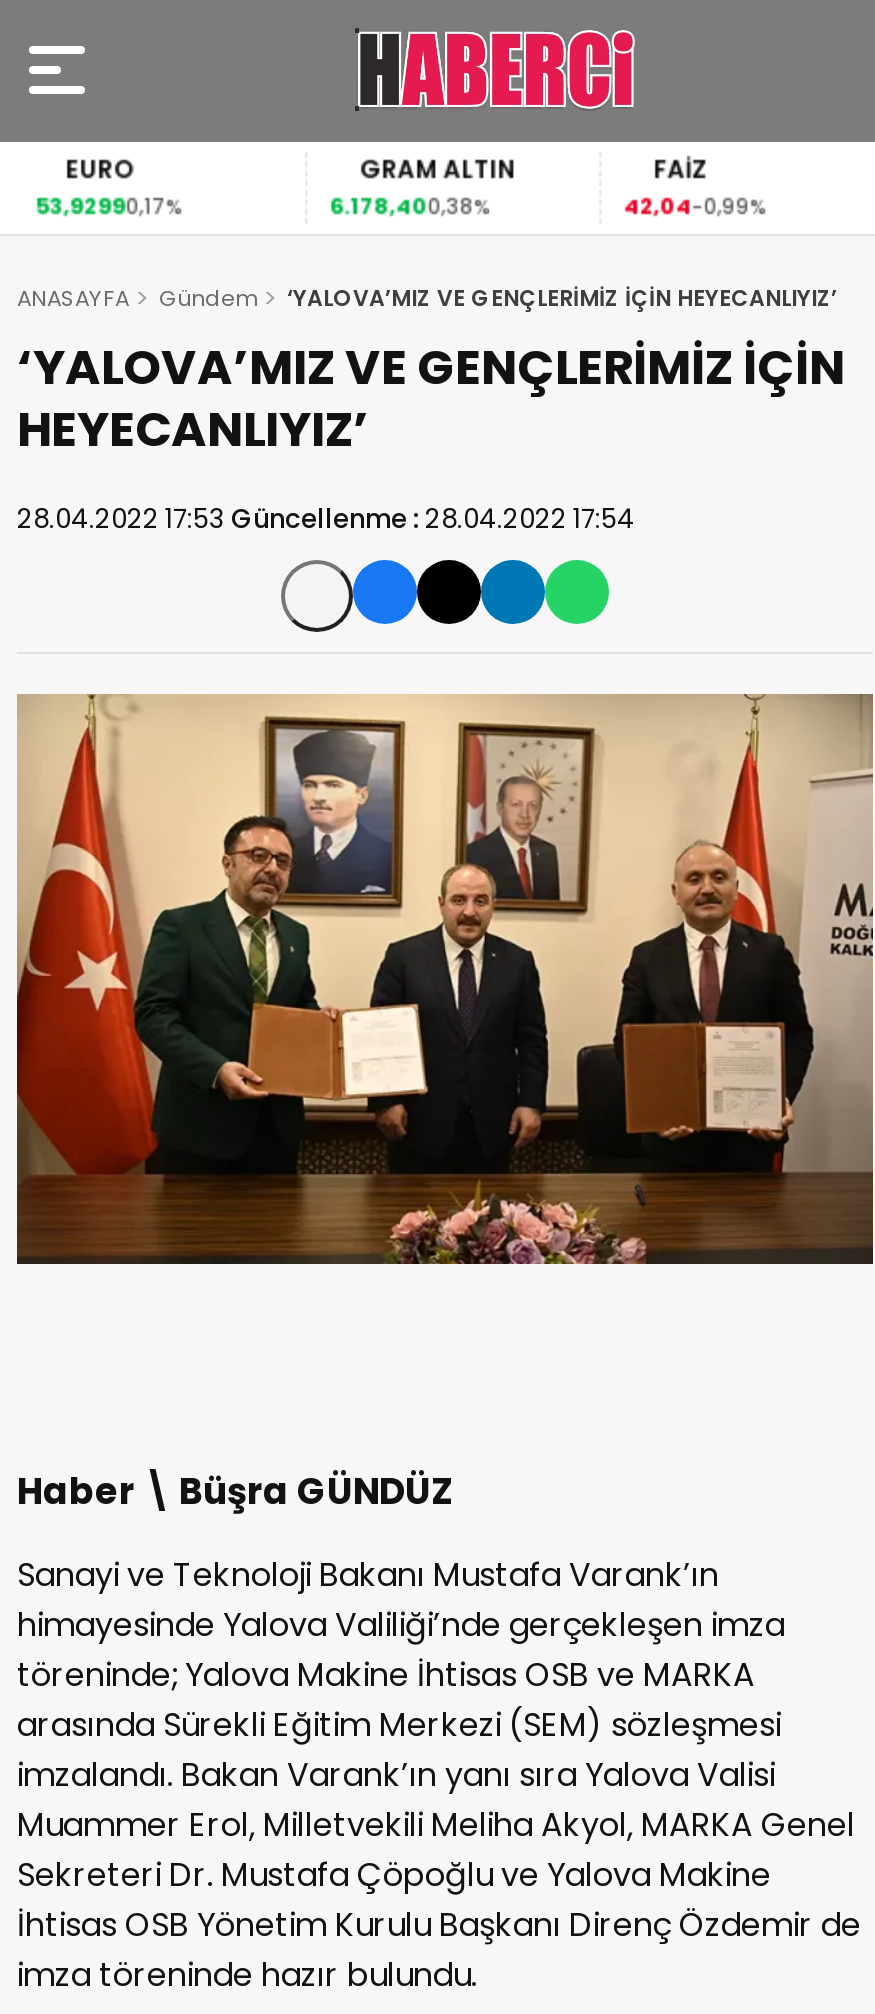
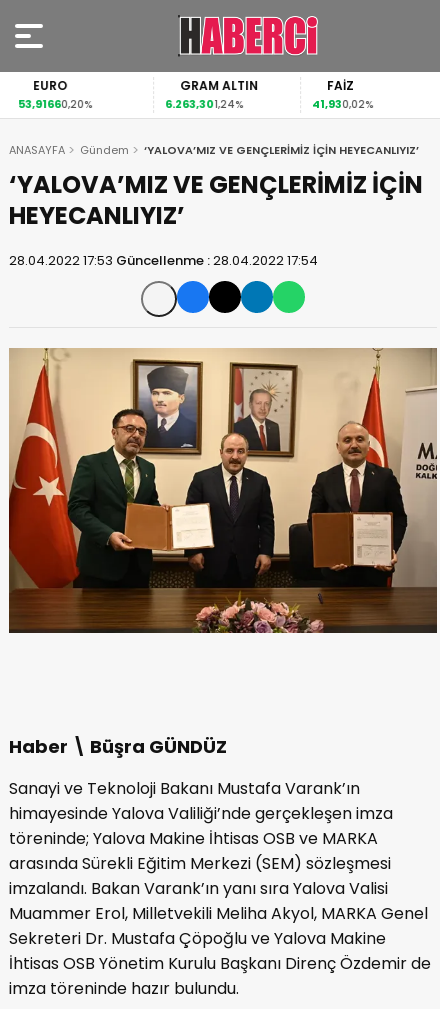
- 53,92990,17%
+ 53,91660,20%

- 6.178,400,38%
+ 6.263,301,24%

- 42,04-0,99%
+ 41,930,02%
